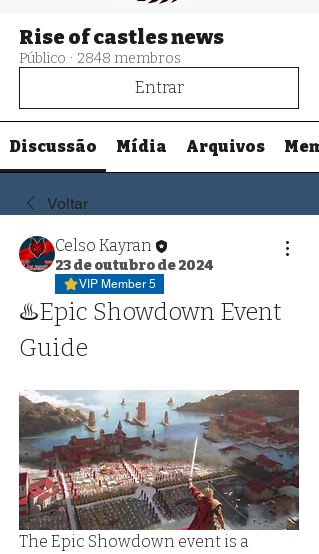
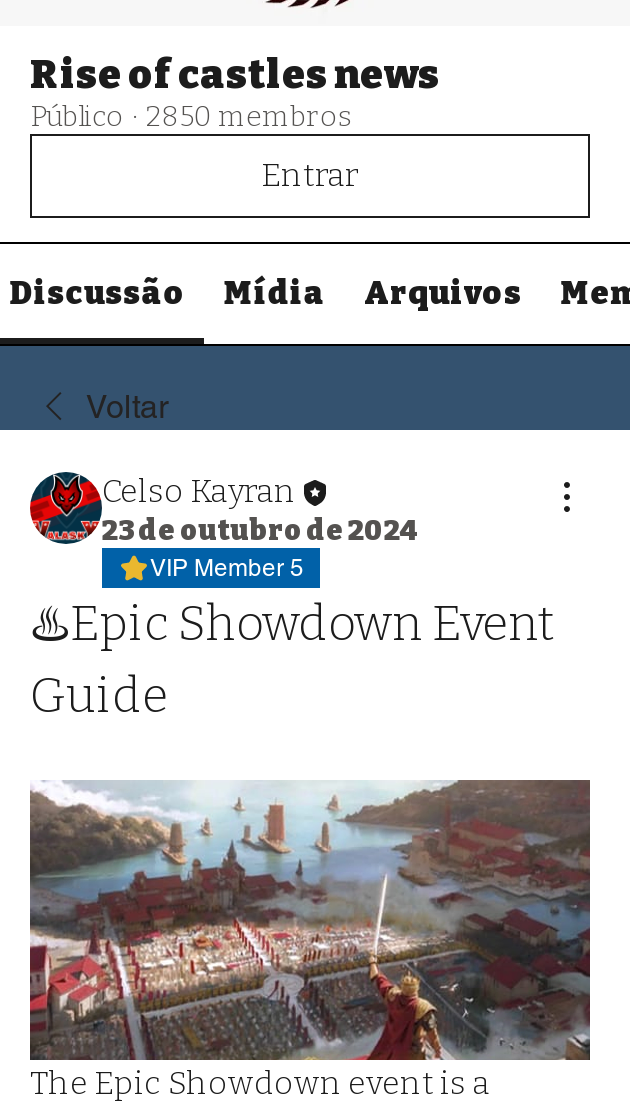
- Público · 2848 membros
+ Público · 2850 membros
